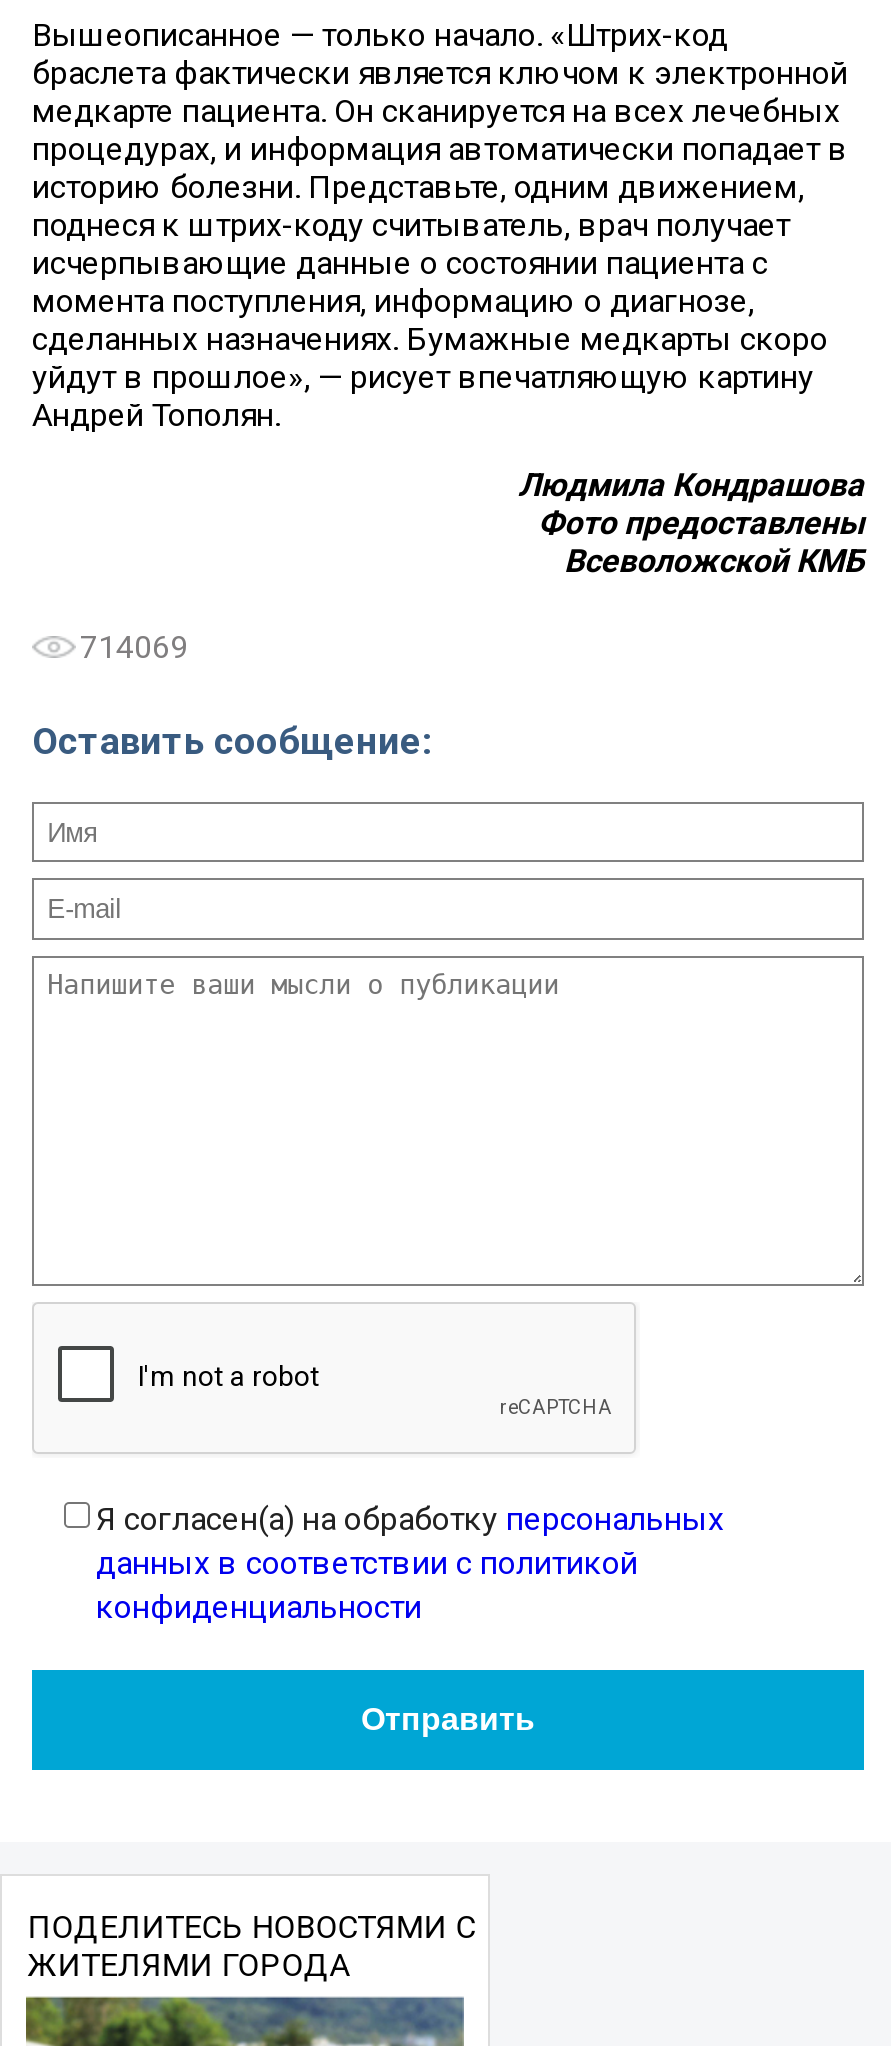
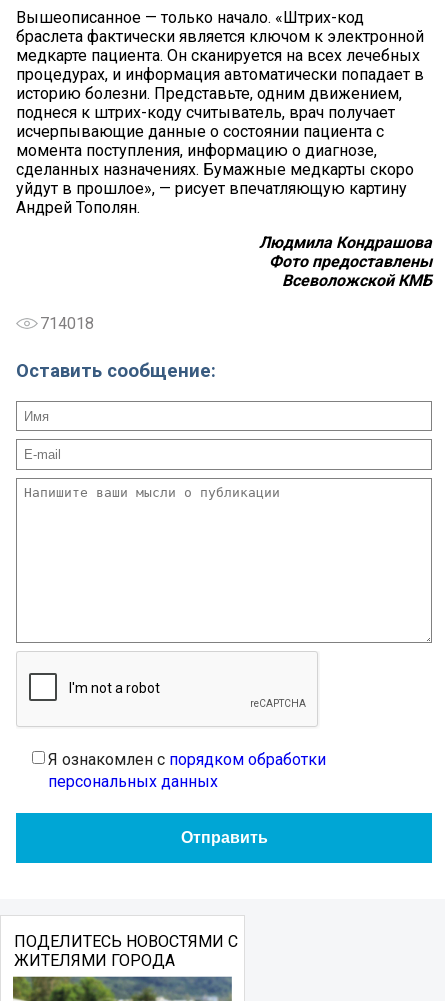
- 714069
+ 714018

- Я согласен(а) на обработку персональных
- данных в соответствии с политикой
- конфиденциальности
+ Я ознакомлен с порядком обработки
+ персональных данных
